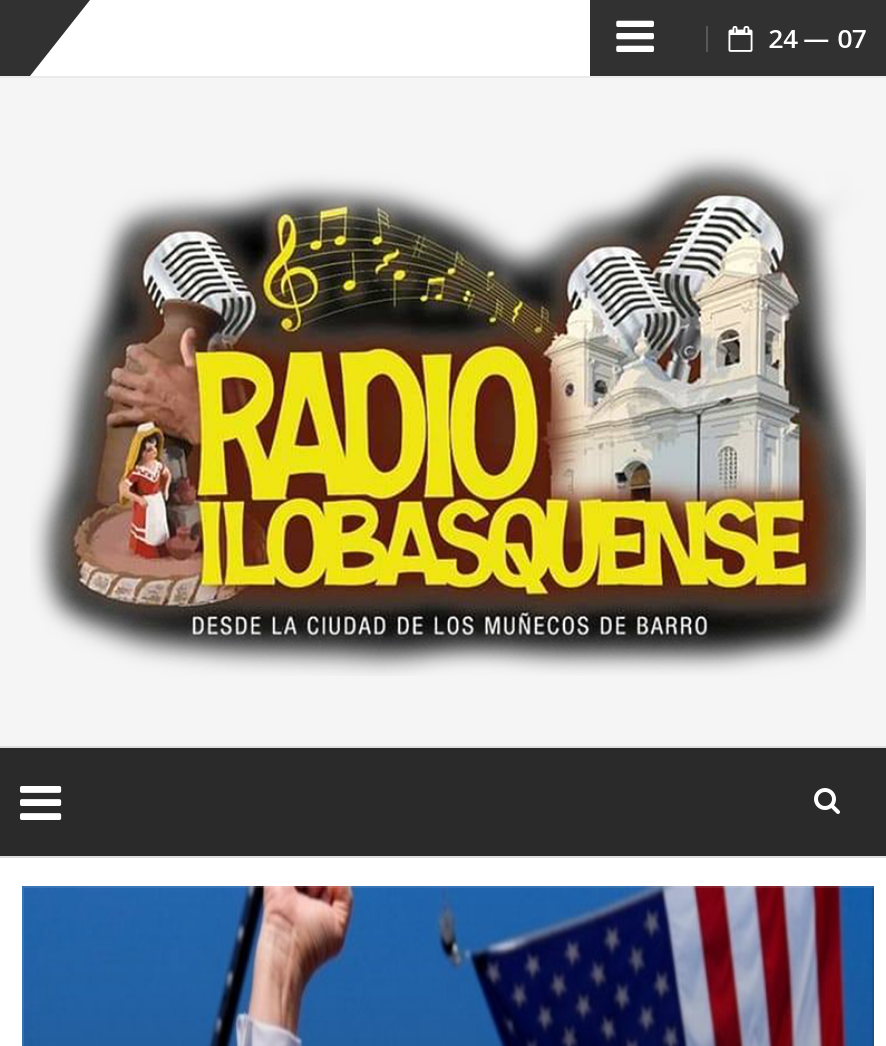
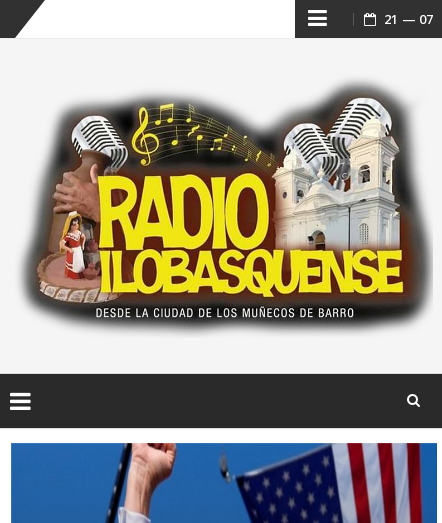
- 24 — 07
+ 21 — 07
